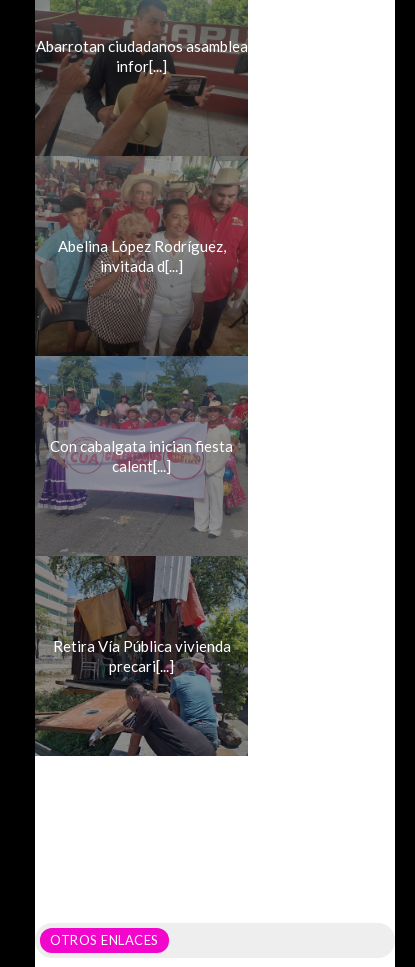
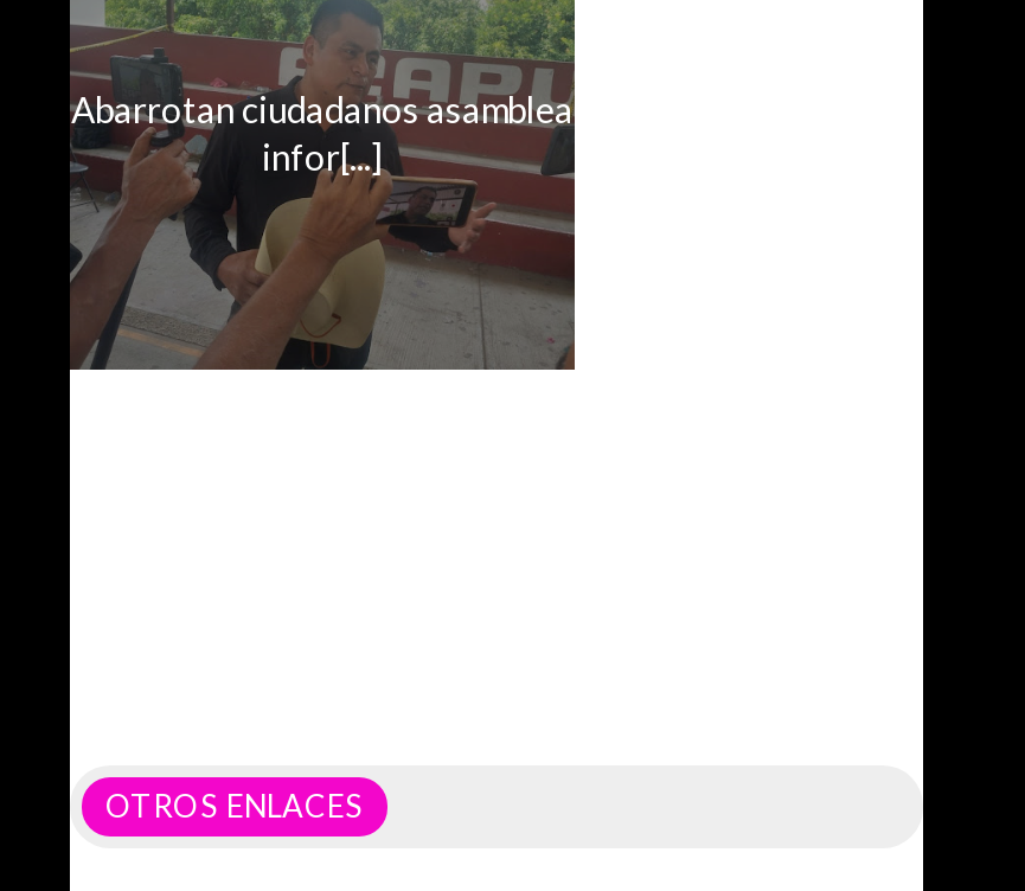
- [image]
- Abelina López Rodríguez,
- invitada d[...]

- [image]
- Con cabalgata inician fiesta
- calent[...]

- Retira Vía Pública vivienda
- precari[...]
